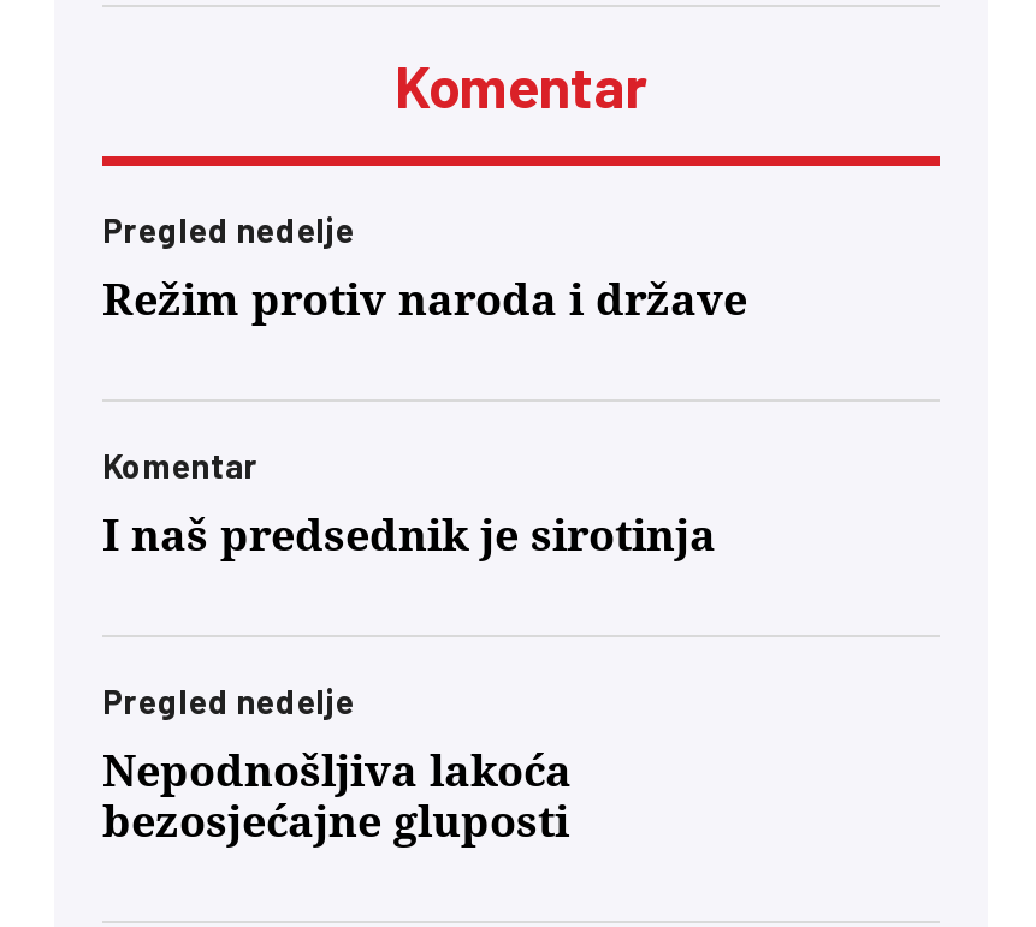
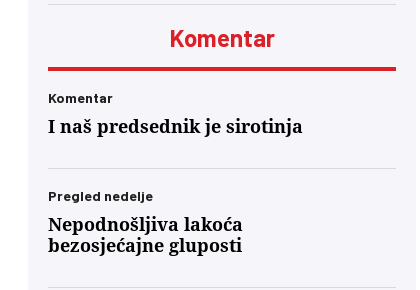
- Pregled nedelje
- Režim protiv naroda i države
